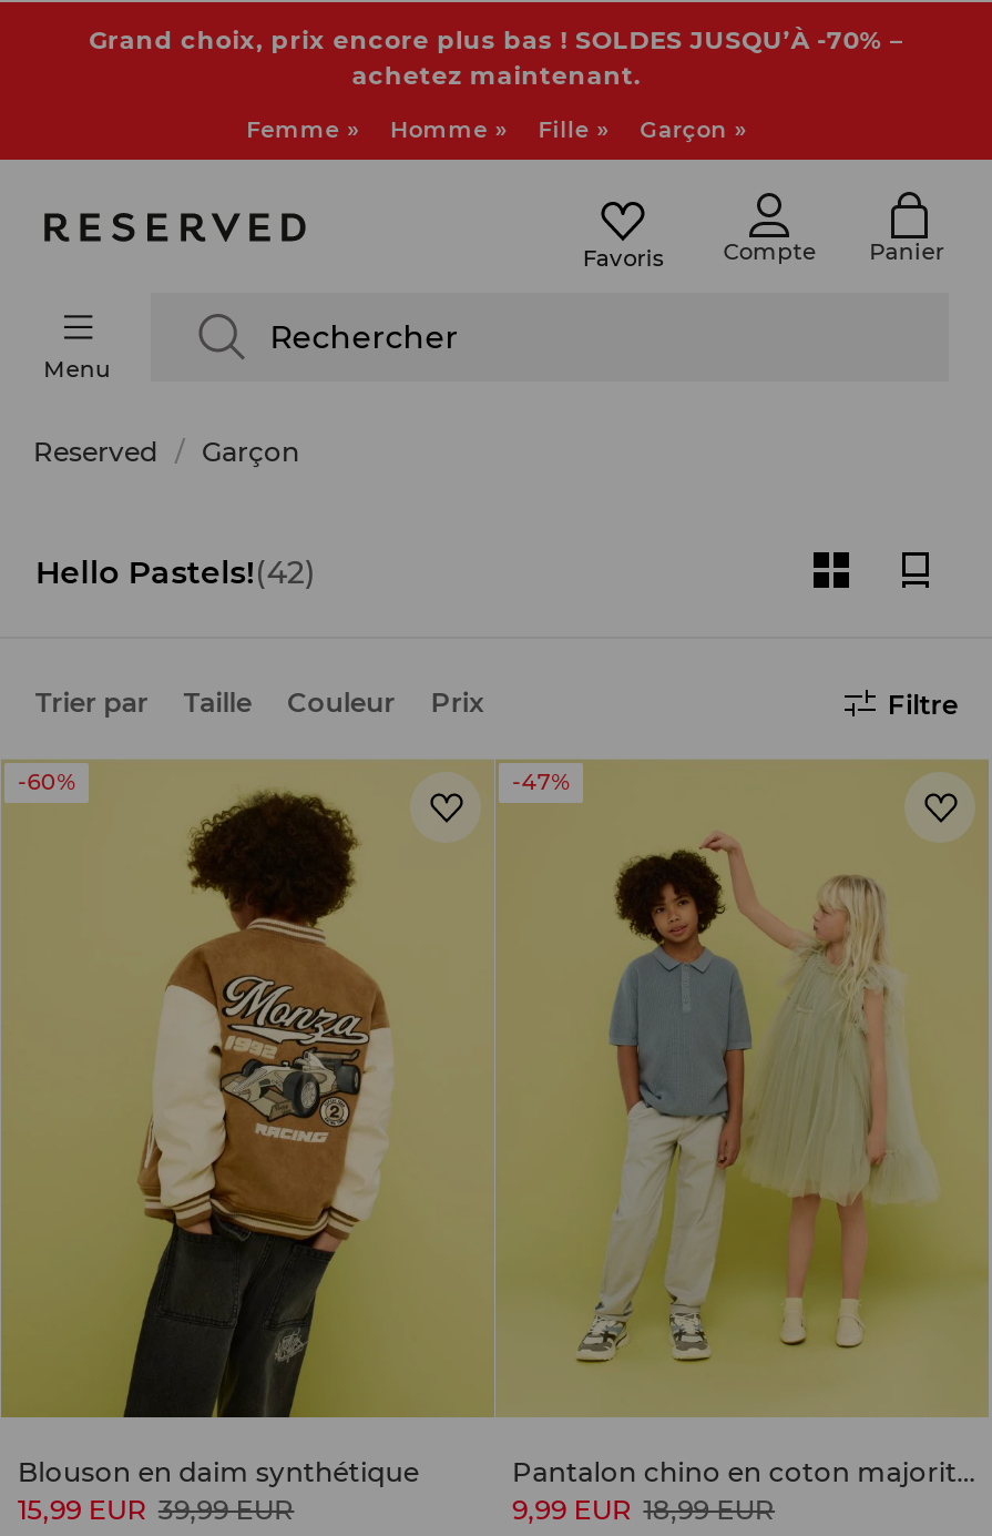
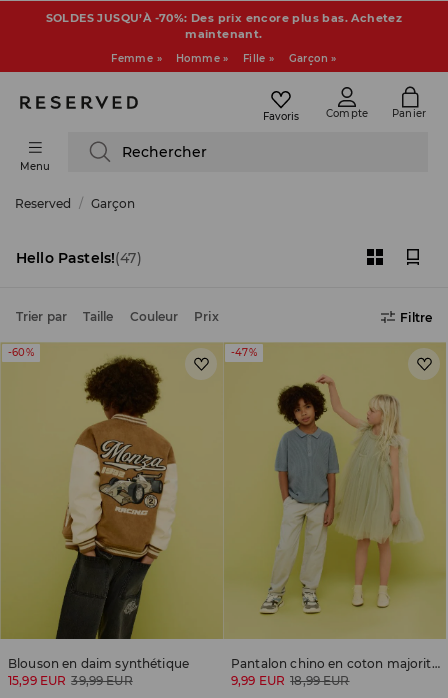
- Grand choix, prix encore plus bas ! SOLDES JUSQU’À -70% –
- achetez maintenant.
+ SOLDES JUSQU’À -70%: Des prix encore plus bas. Achetez
+ maintenant.

- Hello Pastels!(42)
+ Hello Pastels!(47)
